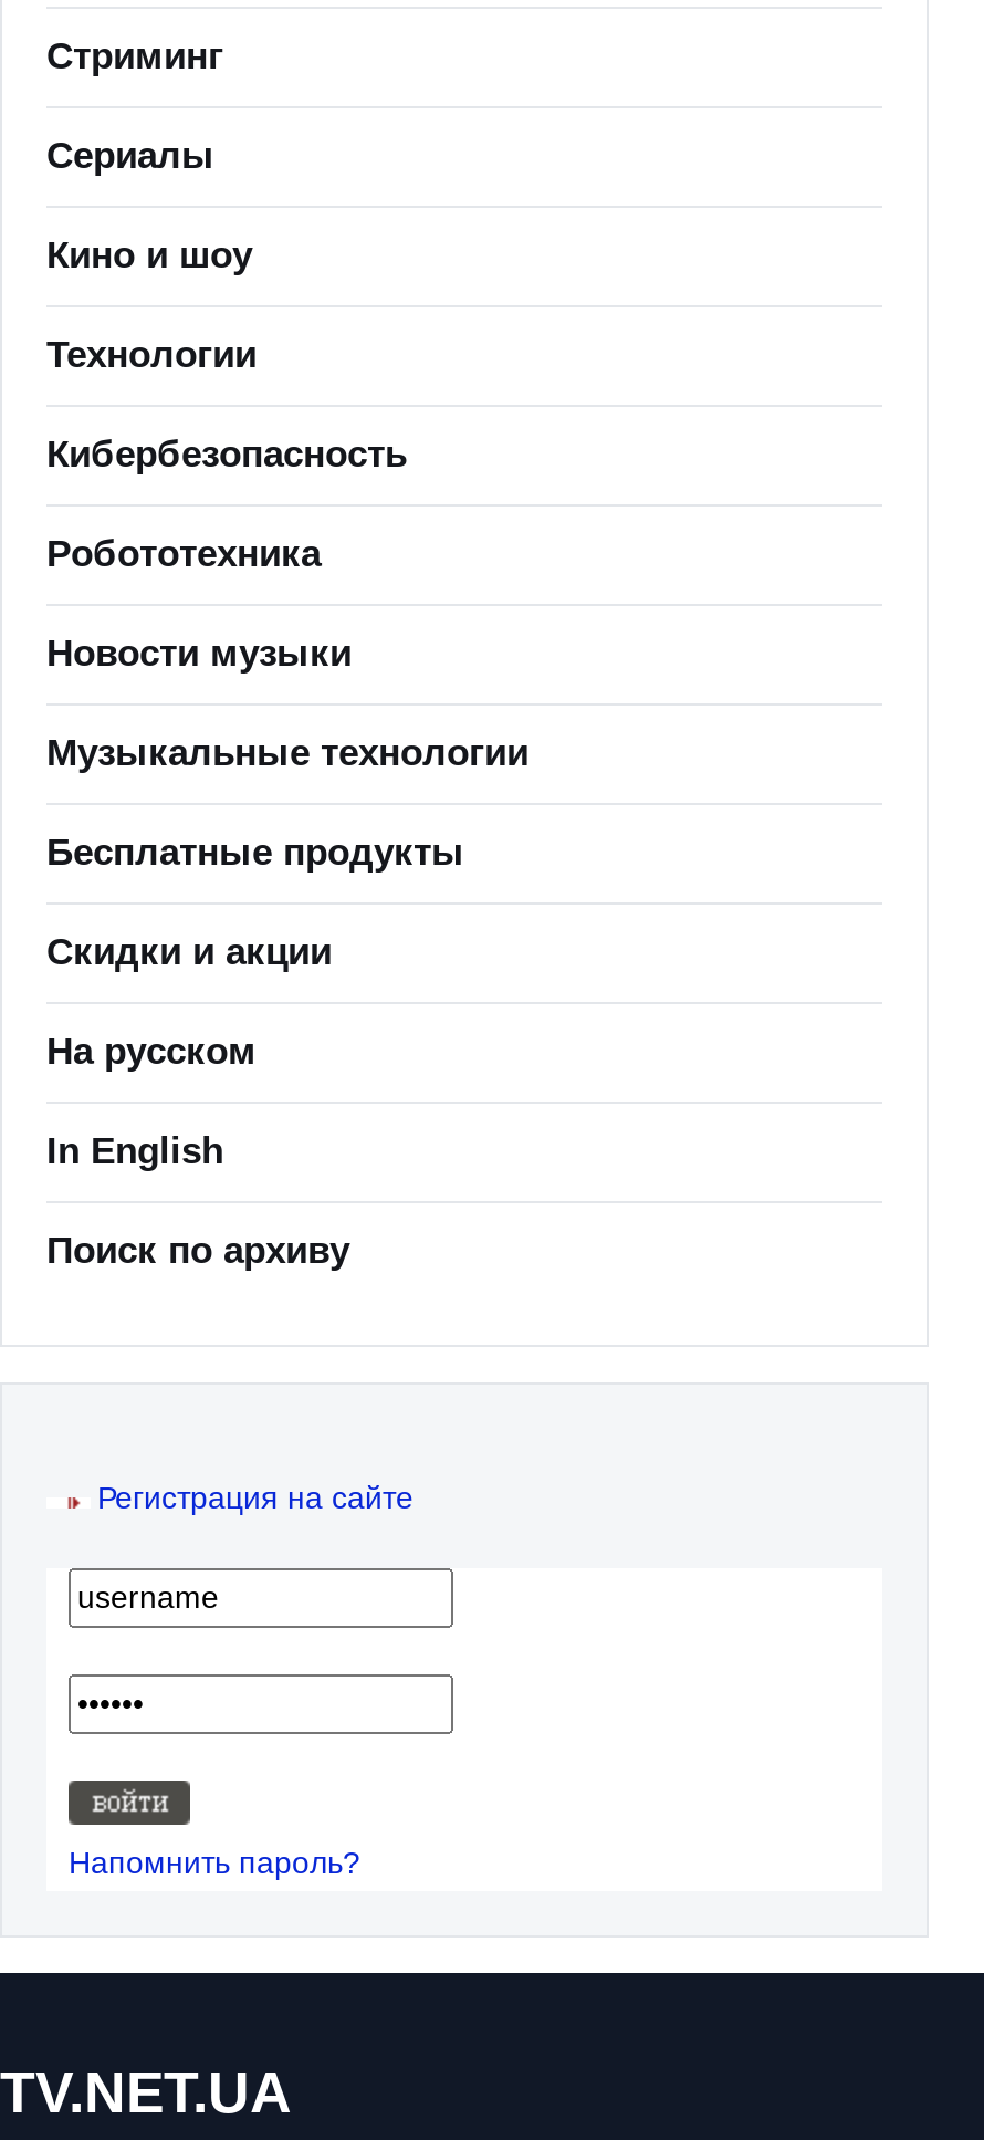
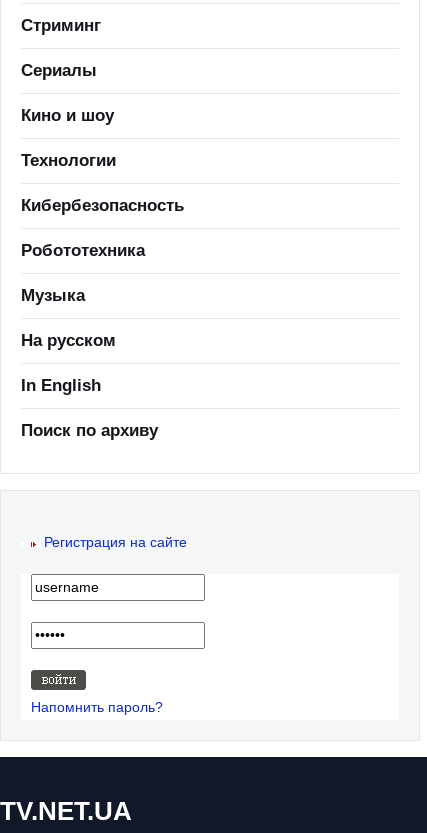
- Новости музыки
- Музыкальные технологии
- Бесплатные продукты
- Скидки и акции
+ Музыка
